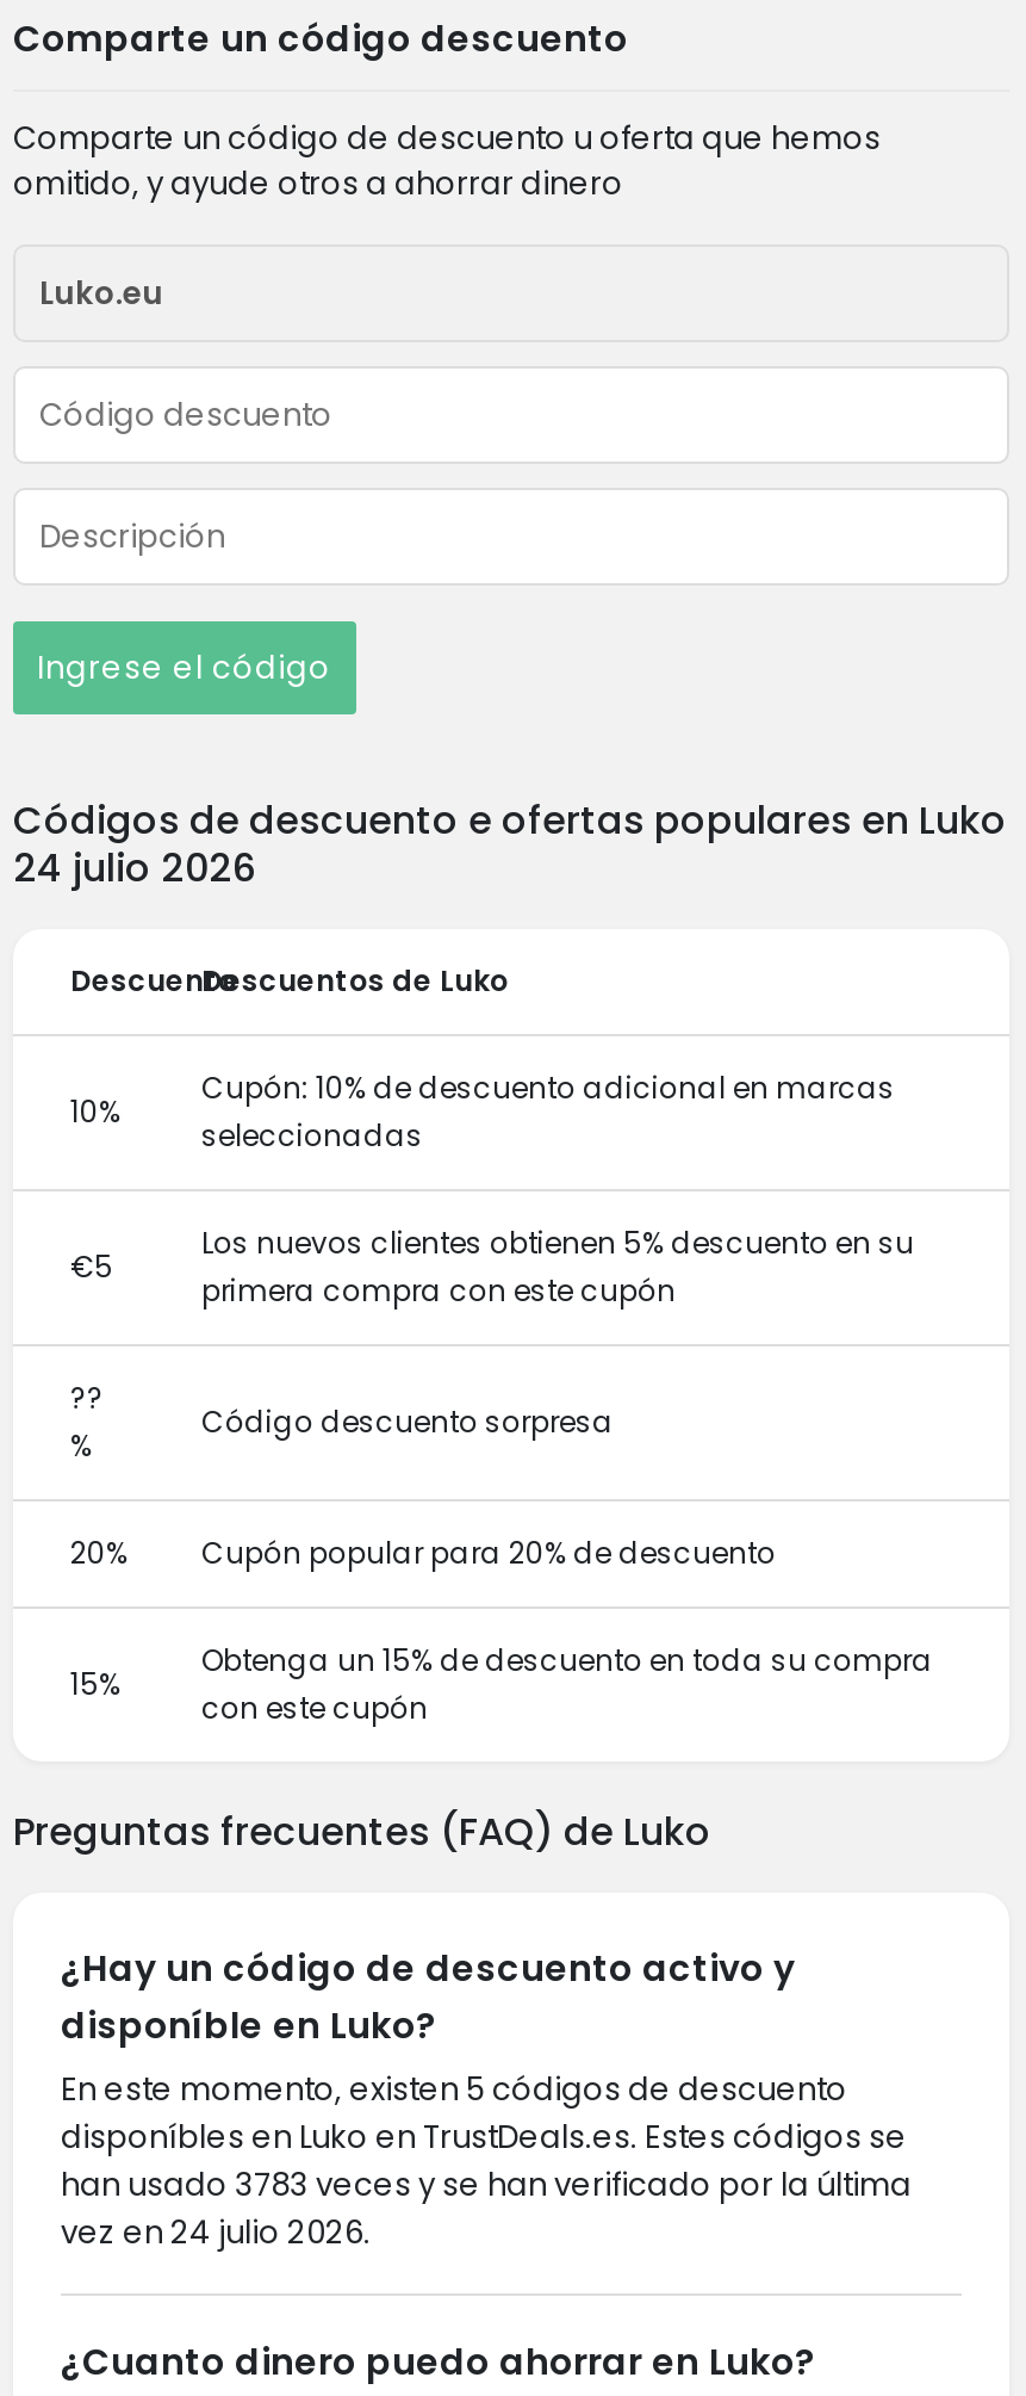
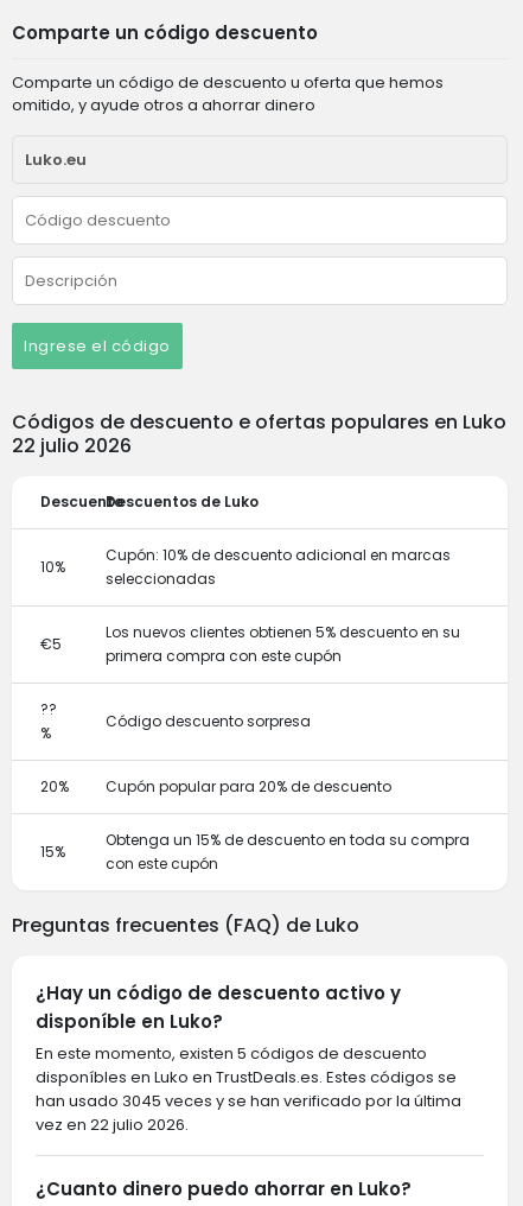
- 24 julio 2026
+ 22 julio 2026

- han usado 3783 veces y se han verificado por la última
+ han usado 3045 veces y se han verificado por la última

- vez en 24 julio 2026.
+ vez en 22 julio 2026.
